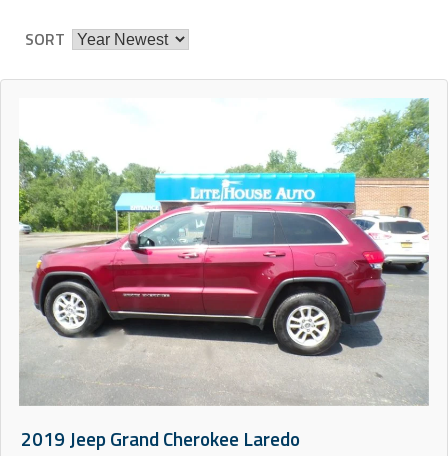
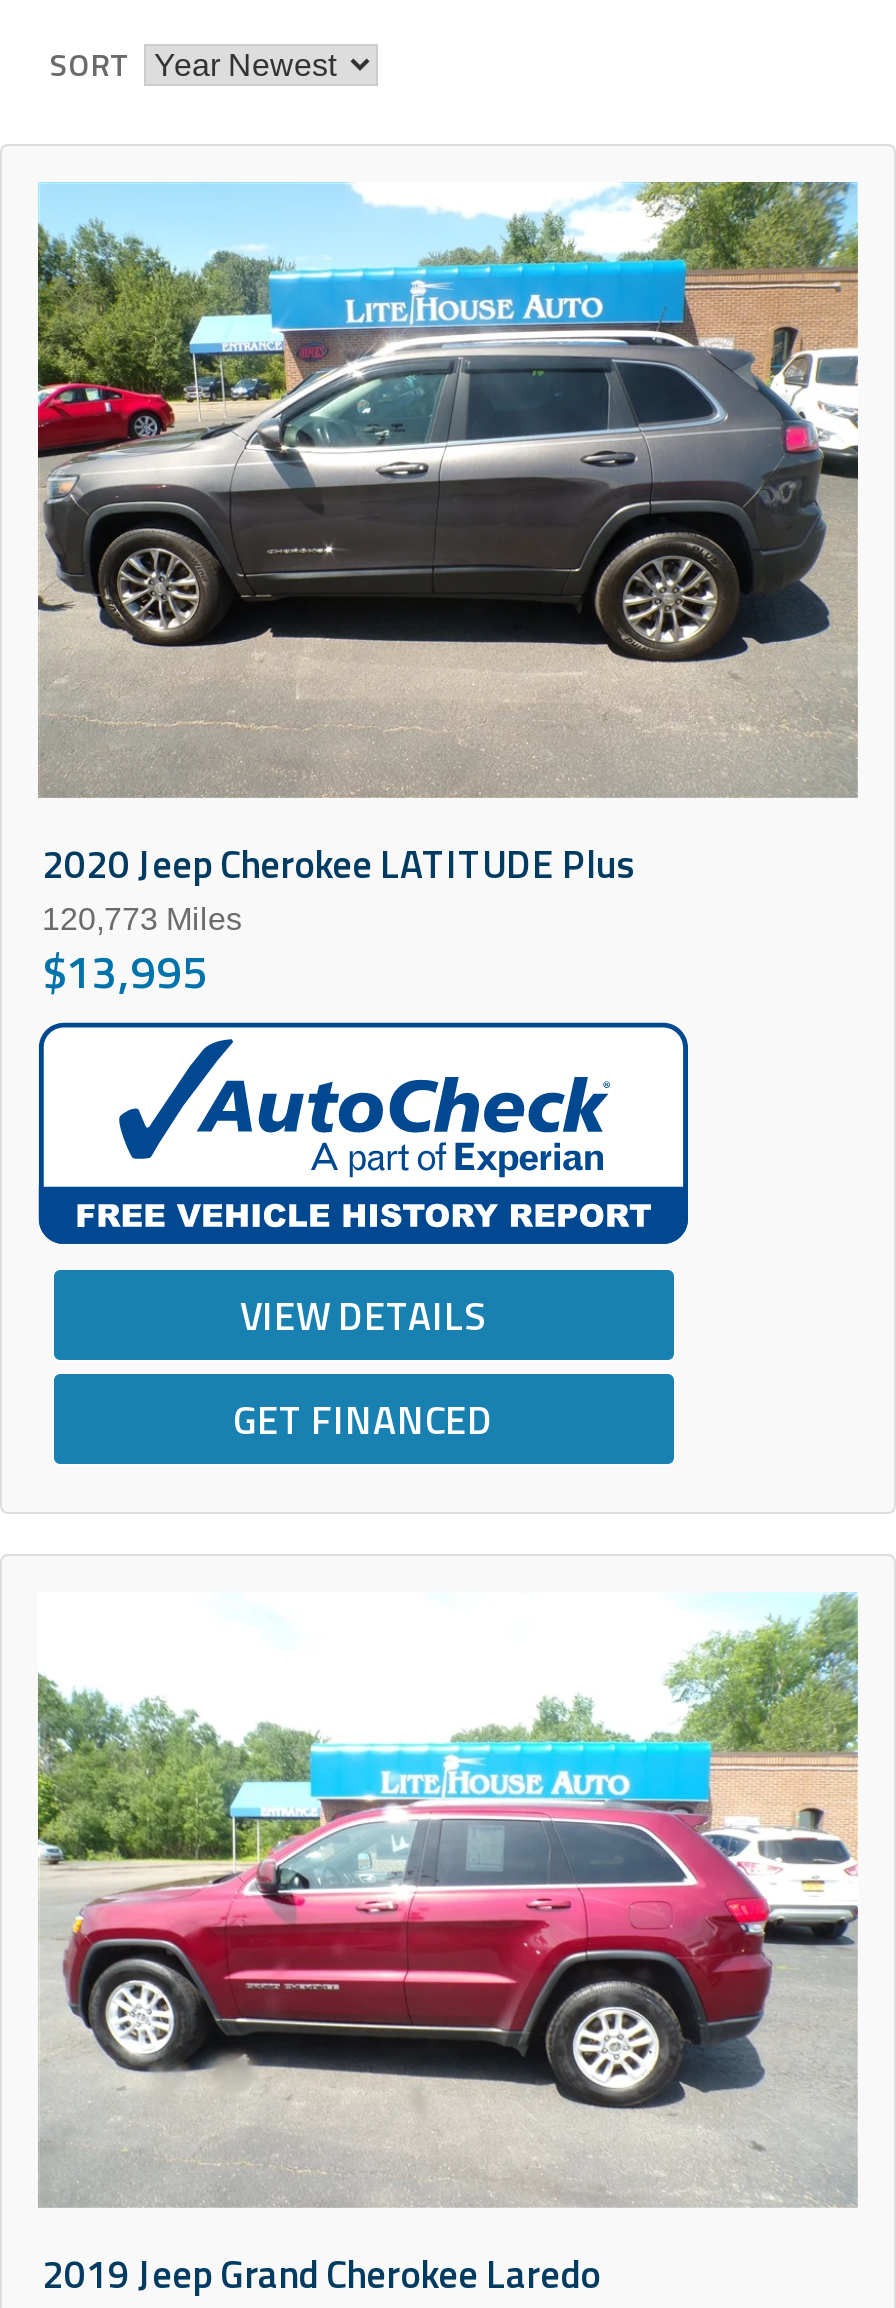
+ [image]
+ 2020 Jeep Cherokee LATITUDE Plus
+ 120,773 Miles
+ $13,995

+ [image]
+ VIEW DETAILS
+ GET FINANCED
